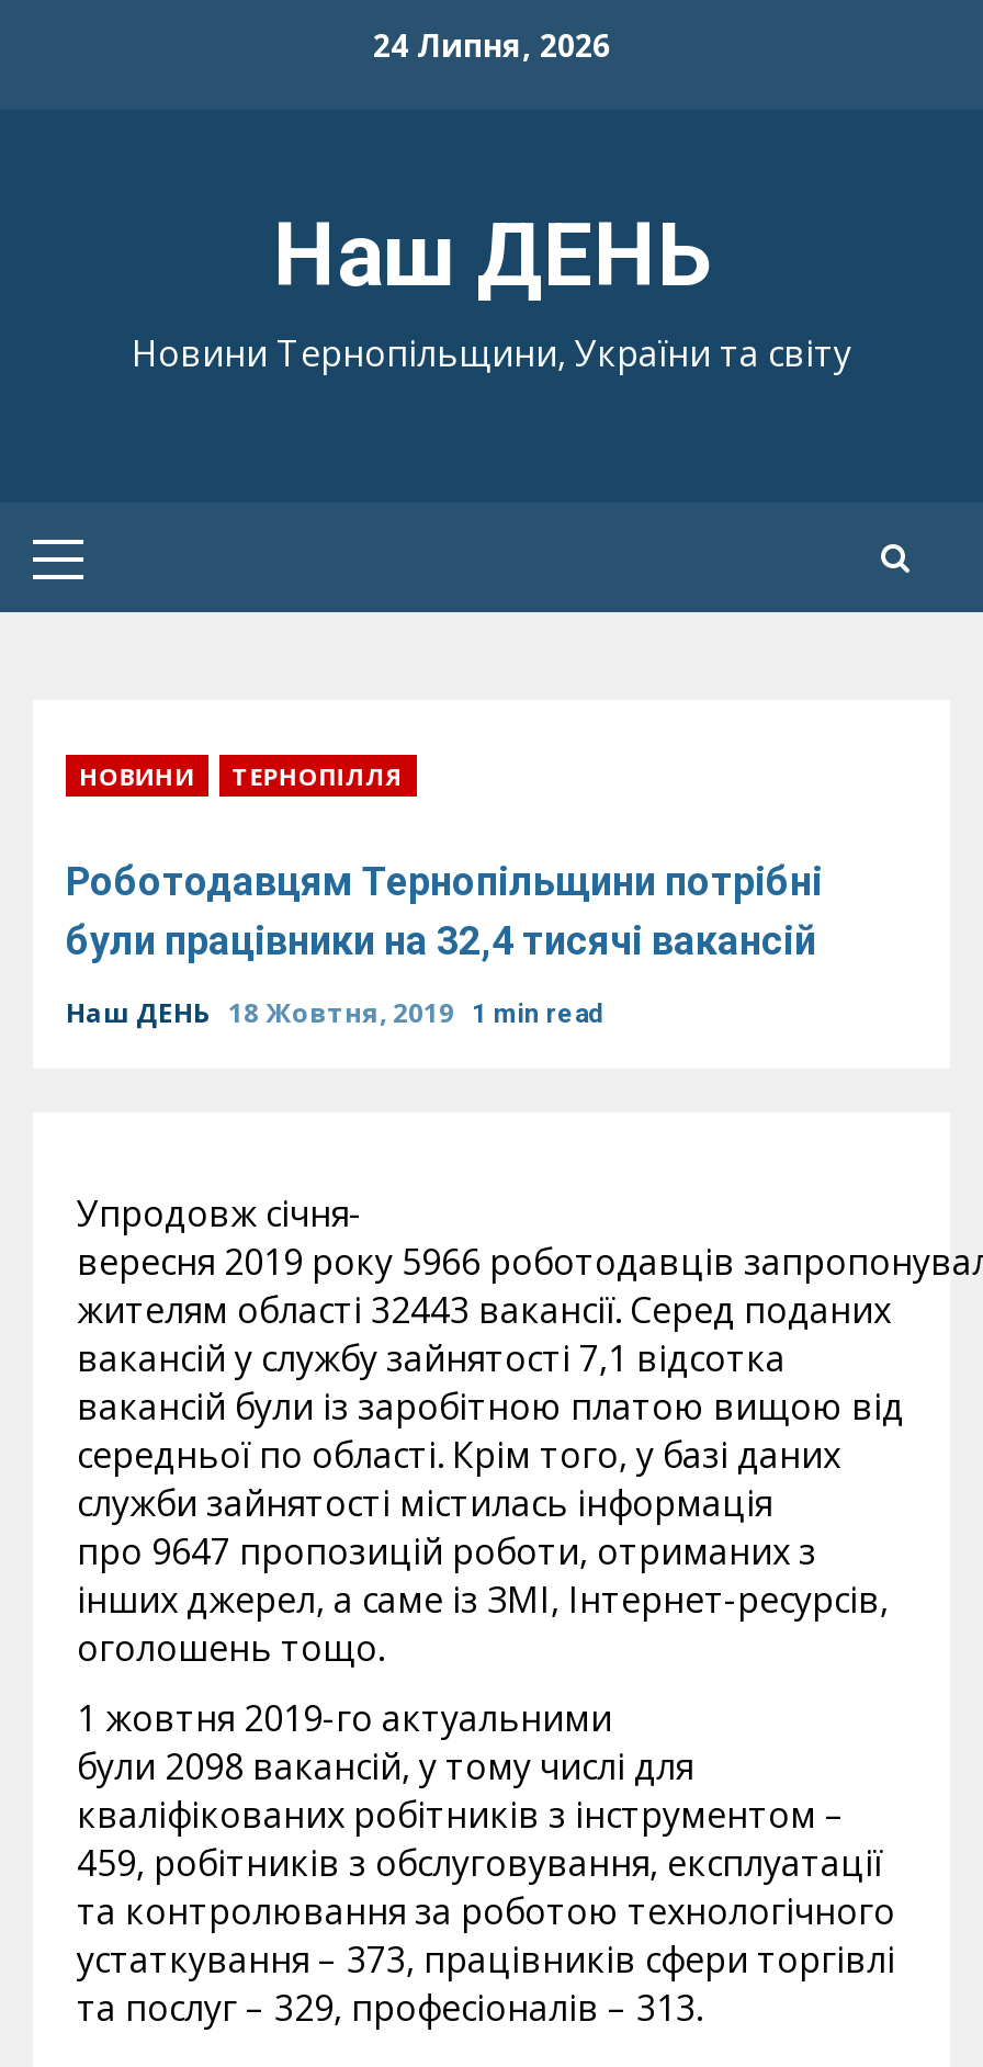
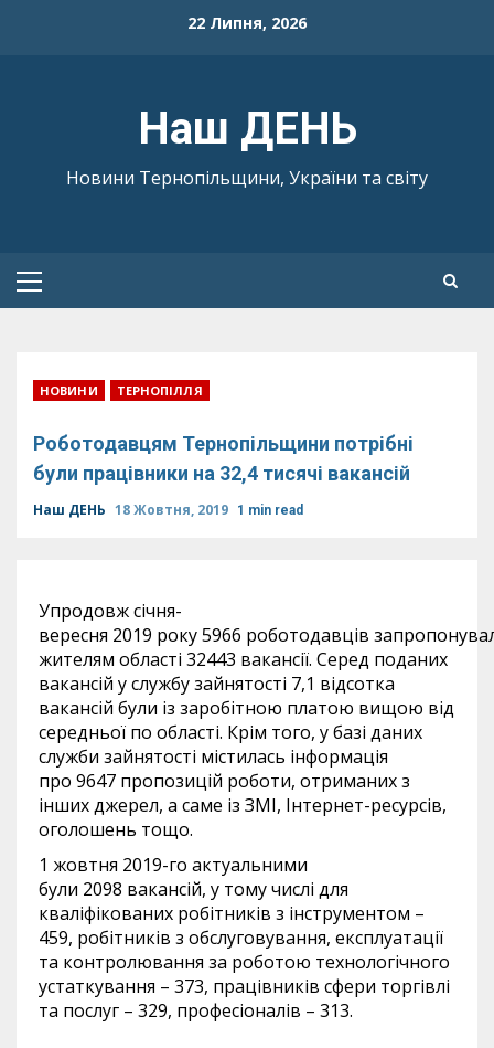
- 24 Липня, 2026
+ 22 Липня, 2026
